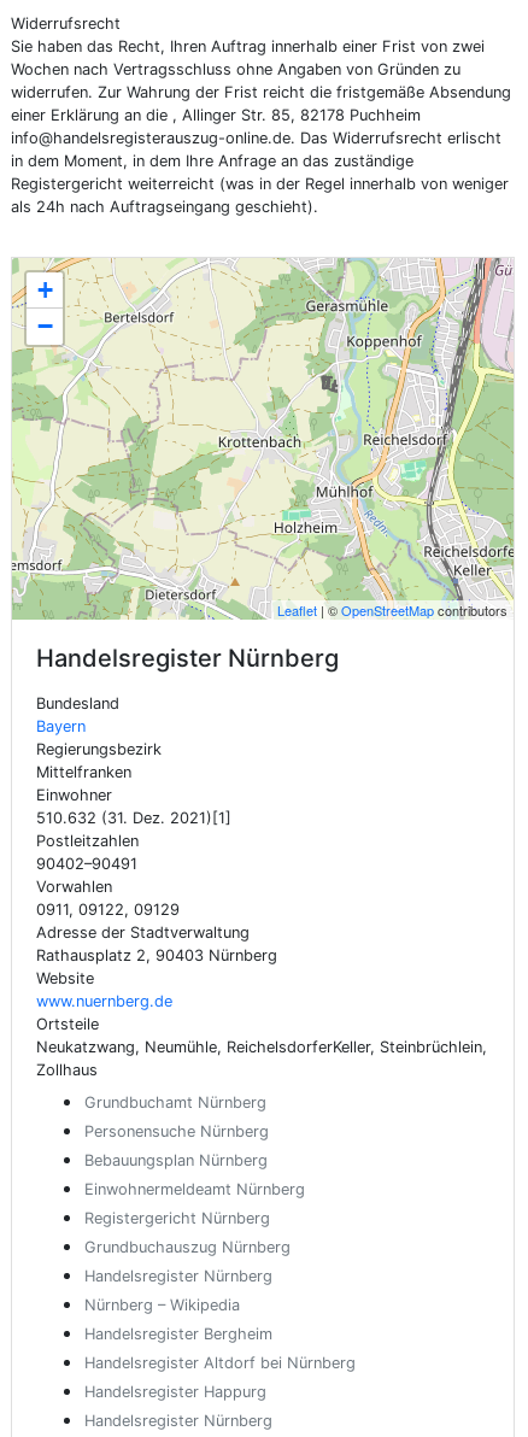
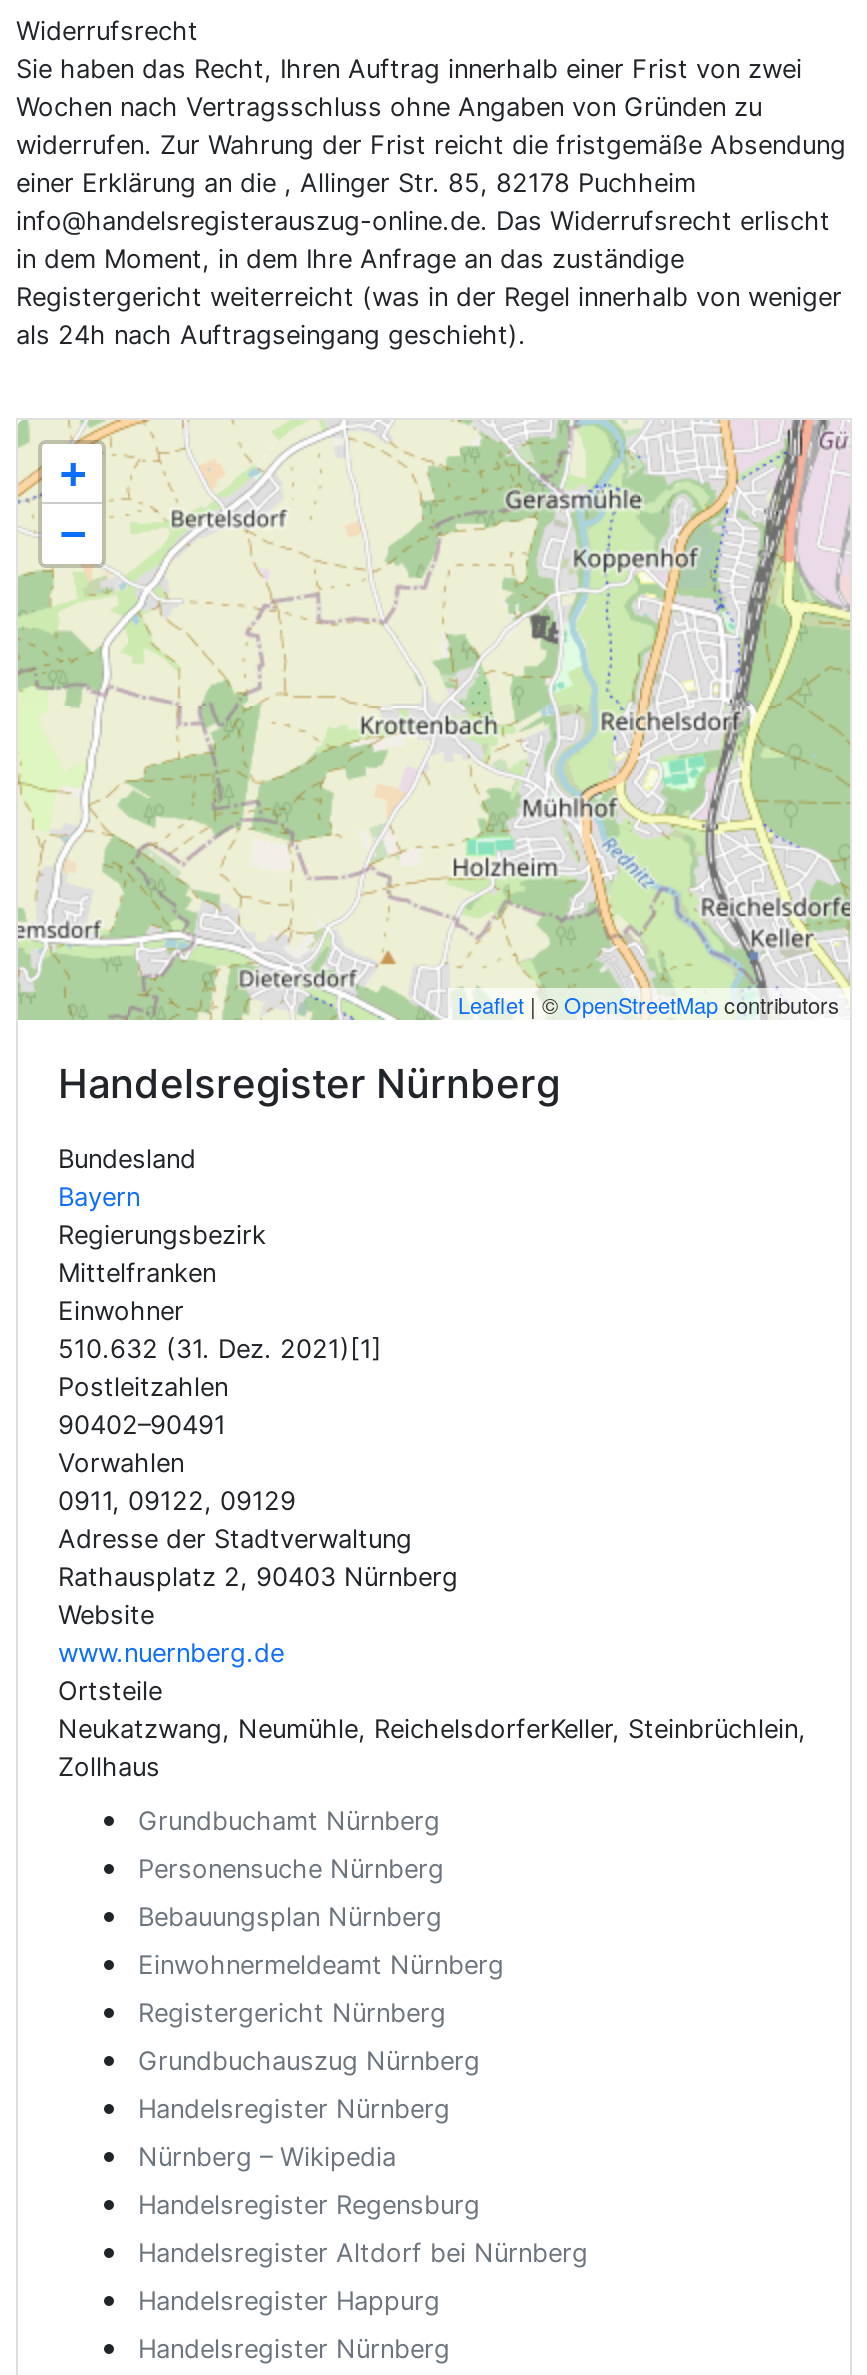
- Handelsregister Bergheim
+ Handelsregister Regensburg
